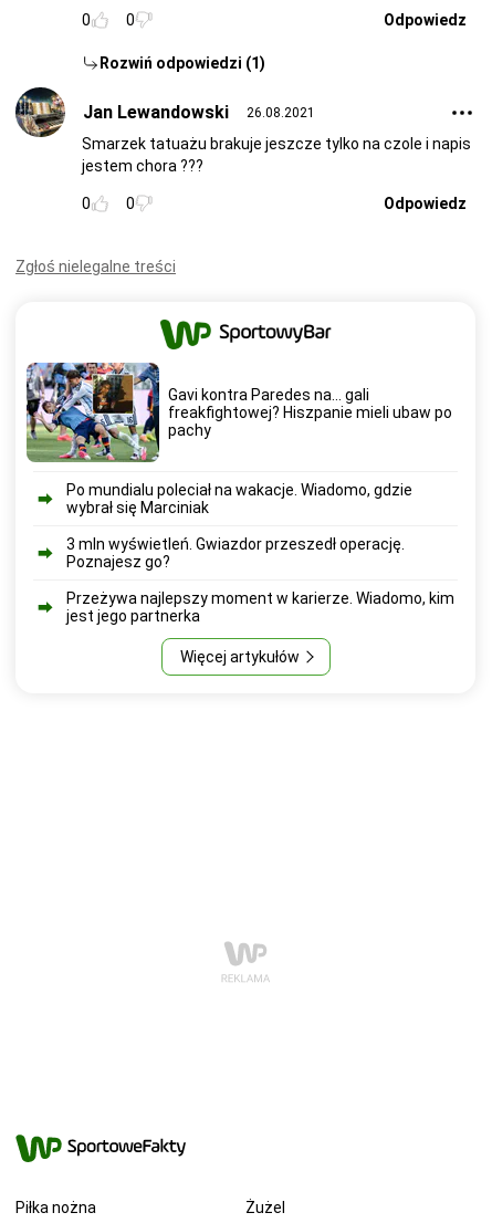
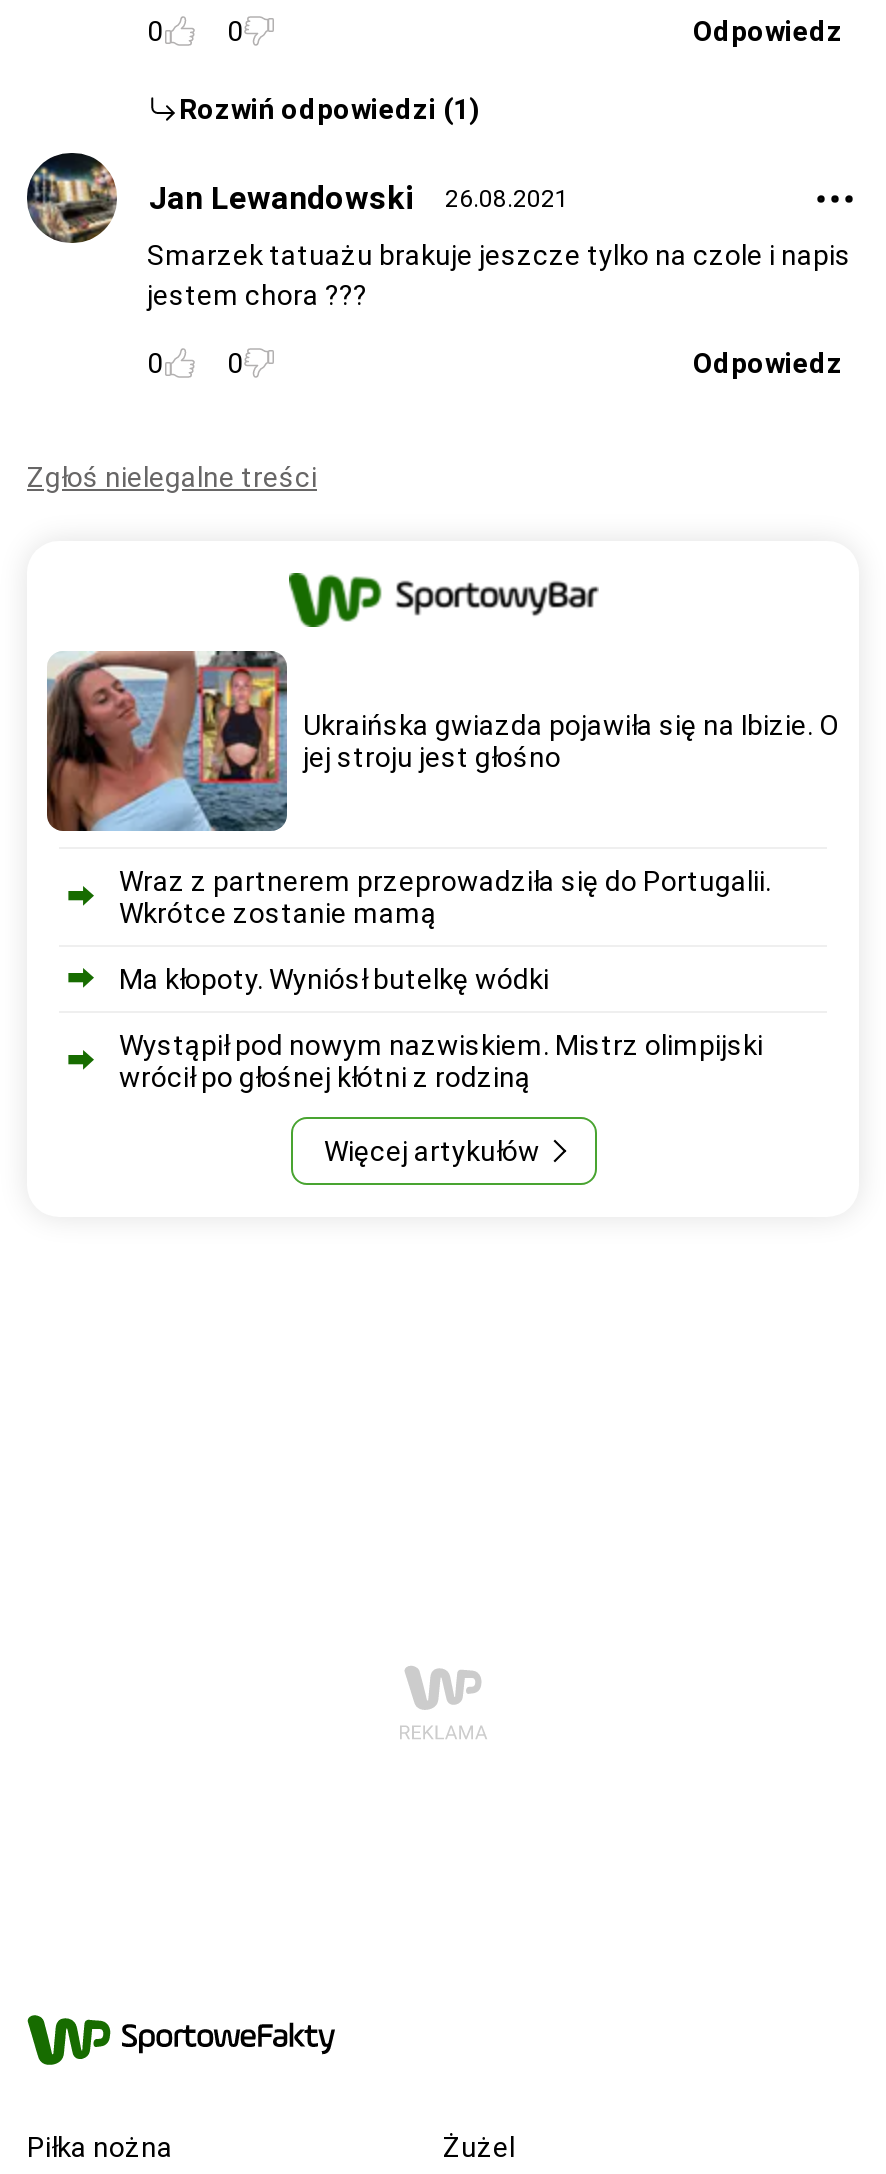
- [image]
- Gavi kontra Paredes na... gali
- freakfightowej? Hiszpanie mieli ubaw po
- pachy
+ [image]
+ Ukraińska gwiazda pojawiła się na Ibizie. O
+ jej stroju jest głośno

- Po mundialu poleciał na wakacje. Wiadomo, gdzie
- wybrał się Marciniak
+ Wraz z partnerem przeprowadziła się do Portugalii.
+ Wkrótce zostanie mamą

- 3 mln wyświetleń. Gwiazdor przeszedł operację.
- Poznajesz go?
+ Ma kłopoty. Wyniósł butelkę wódki

- Przeżywa najlepszy moment w karierze. Wiadomo, kim
- jest jego partnerka
+ Wystąpił pod nowym nazwiskiem. Mistrz olimpijski
+ wrócił po głośnej kłótni z rodziną
